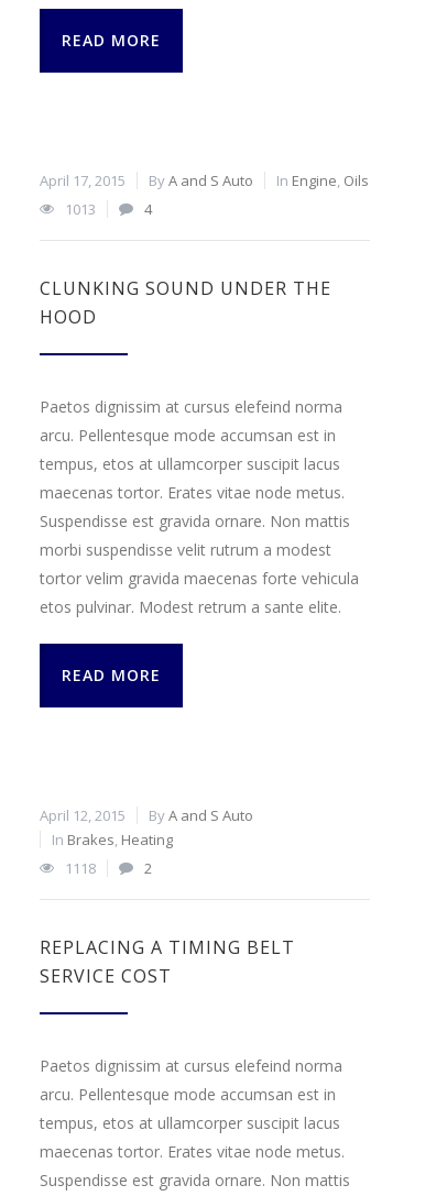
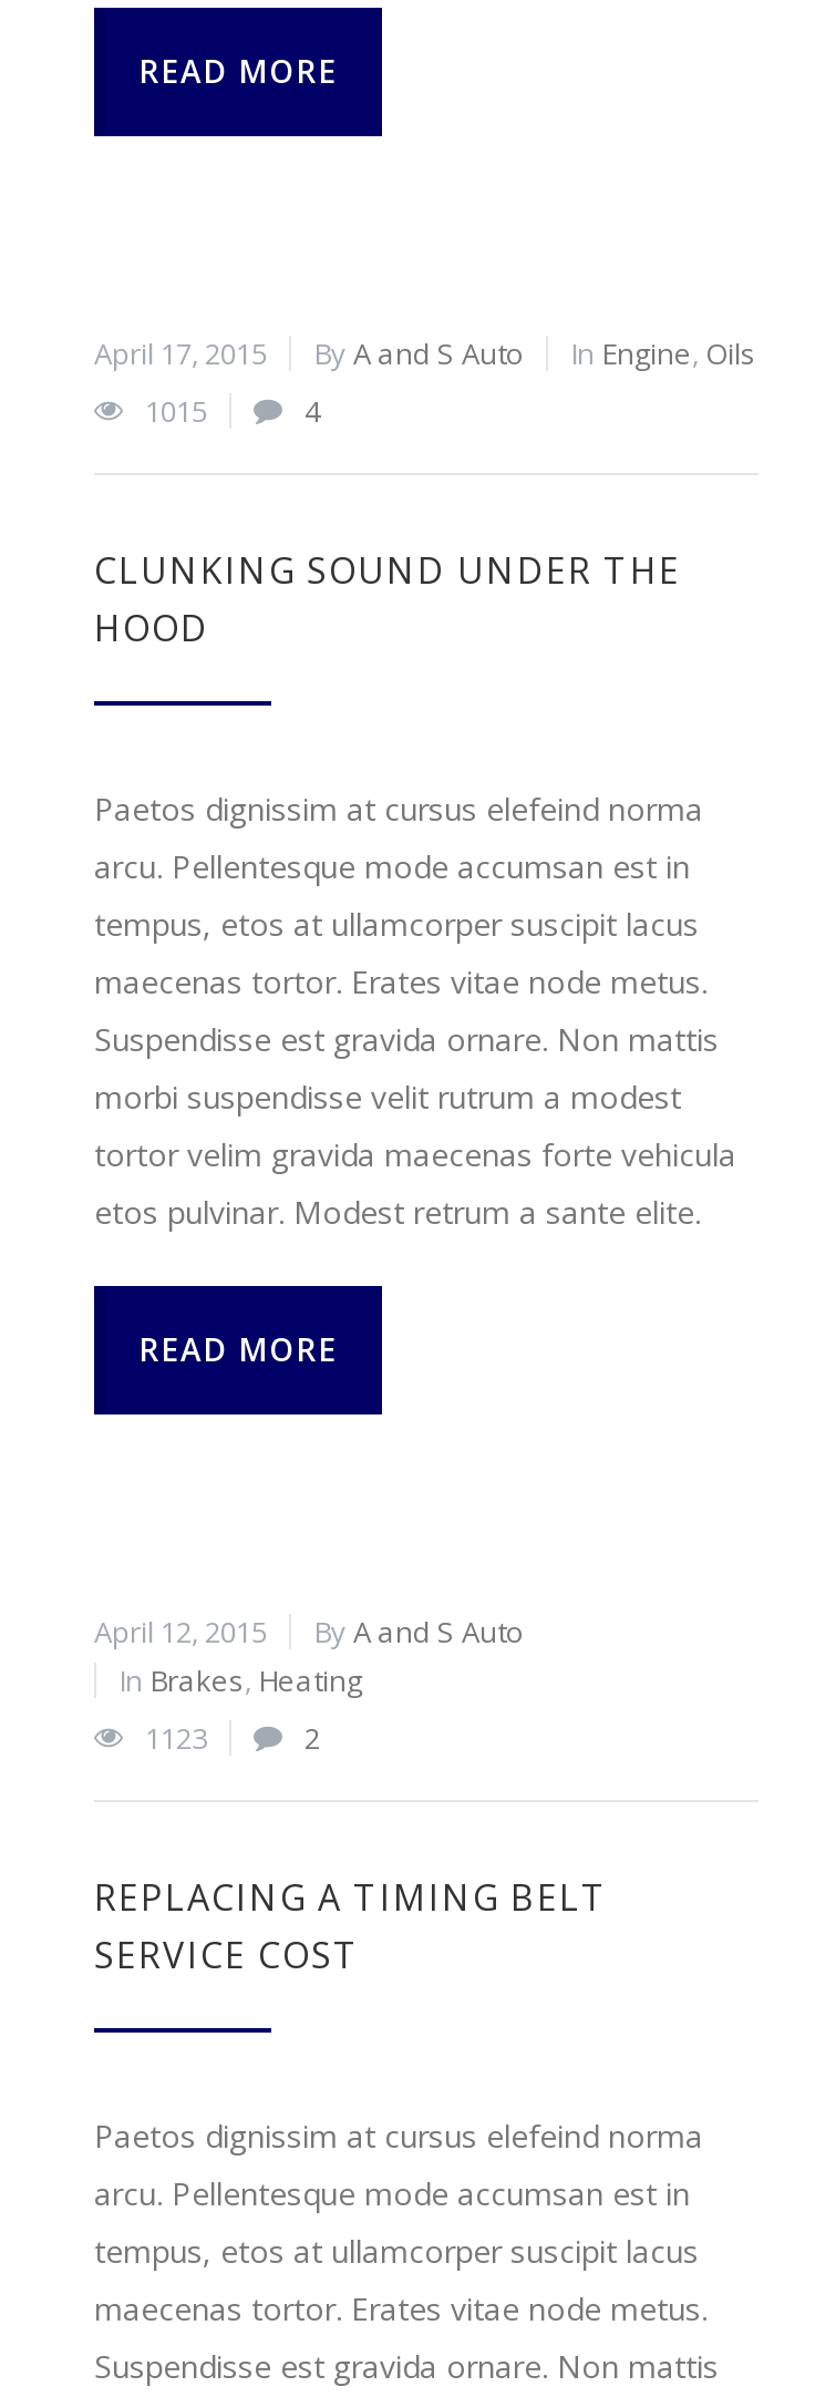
- 1013
+ 1015

- 1118
+ 1123
